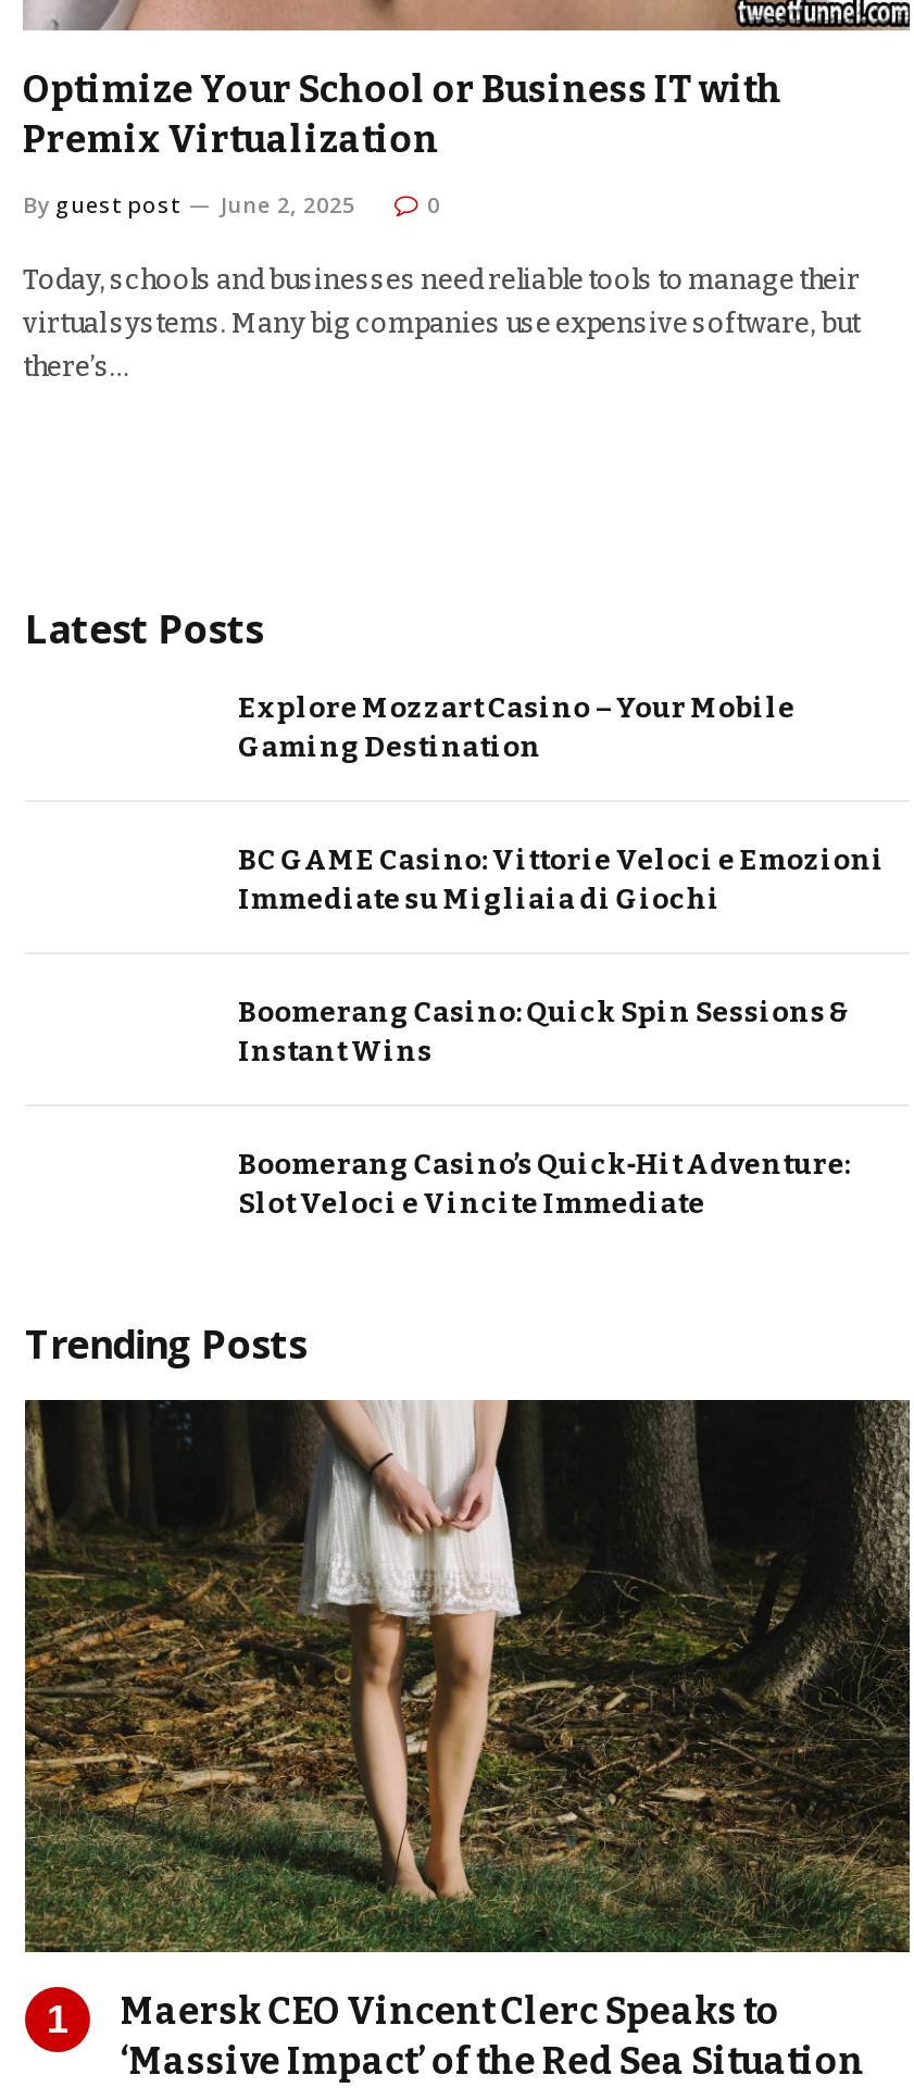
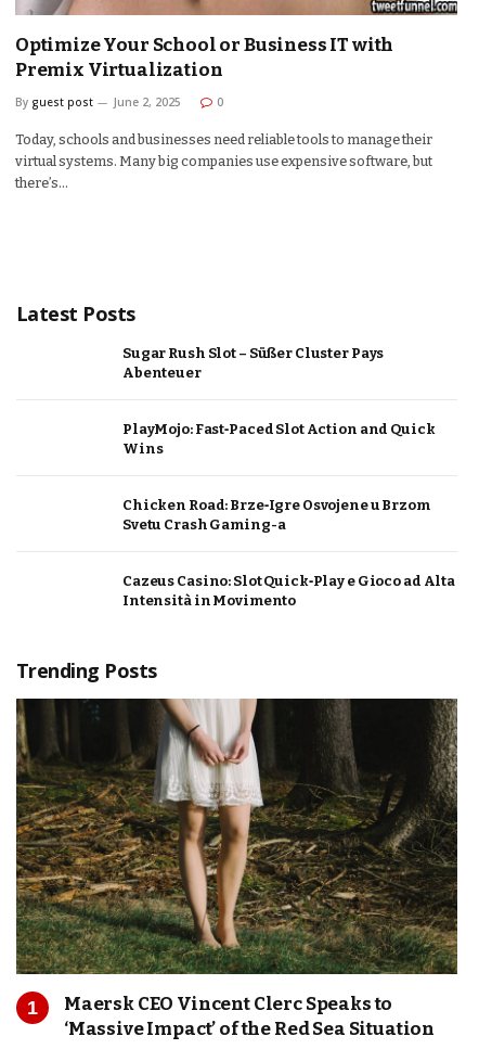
- Explore Mozzart Casino – Your Mobile
- Gaming Destination
+ Sugar Rush Slot – Süßer Cluster Pays
+ Abenteuer

- BC GAME Casino: Vittorie Veloci e Emozioni
- Immediate su Migliaia di Giochi
+ PlayMojo: Fast‑Paced Slot Action and Quick
+ Wins

- Boomerang Casino: Quick Spin Sessions &
- Instant Wins
+ Chicken Road: Brze‑Igre Osvojene u Brzom
+ Svetu Crash Gaming-a

- Boomerang Casino’s Quick‑Hit Adventure:
- Slot Veloci e Vincite Immediate
+ Cazeus Casino: Slot Quick‑Play e Gioco ad Alta
+ Intensità in Movimento
